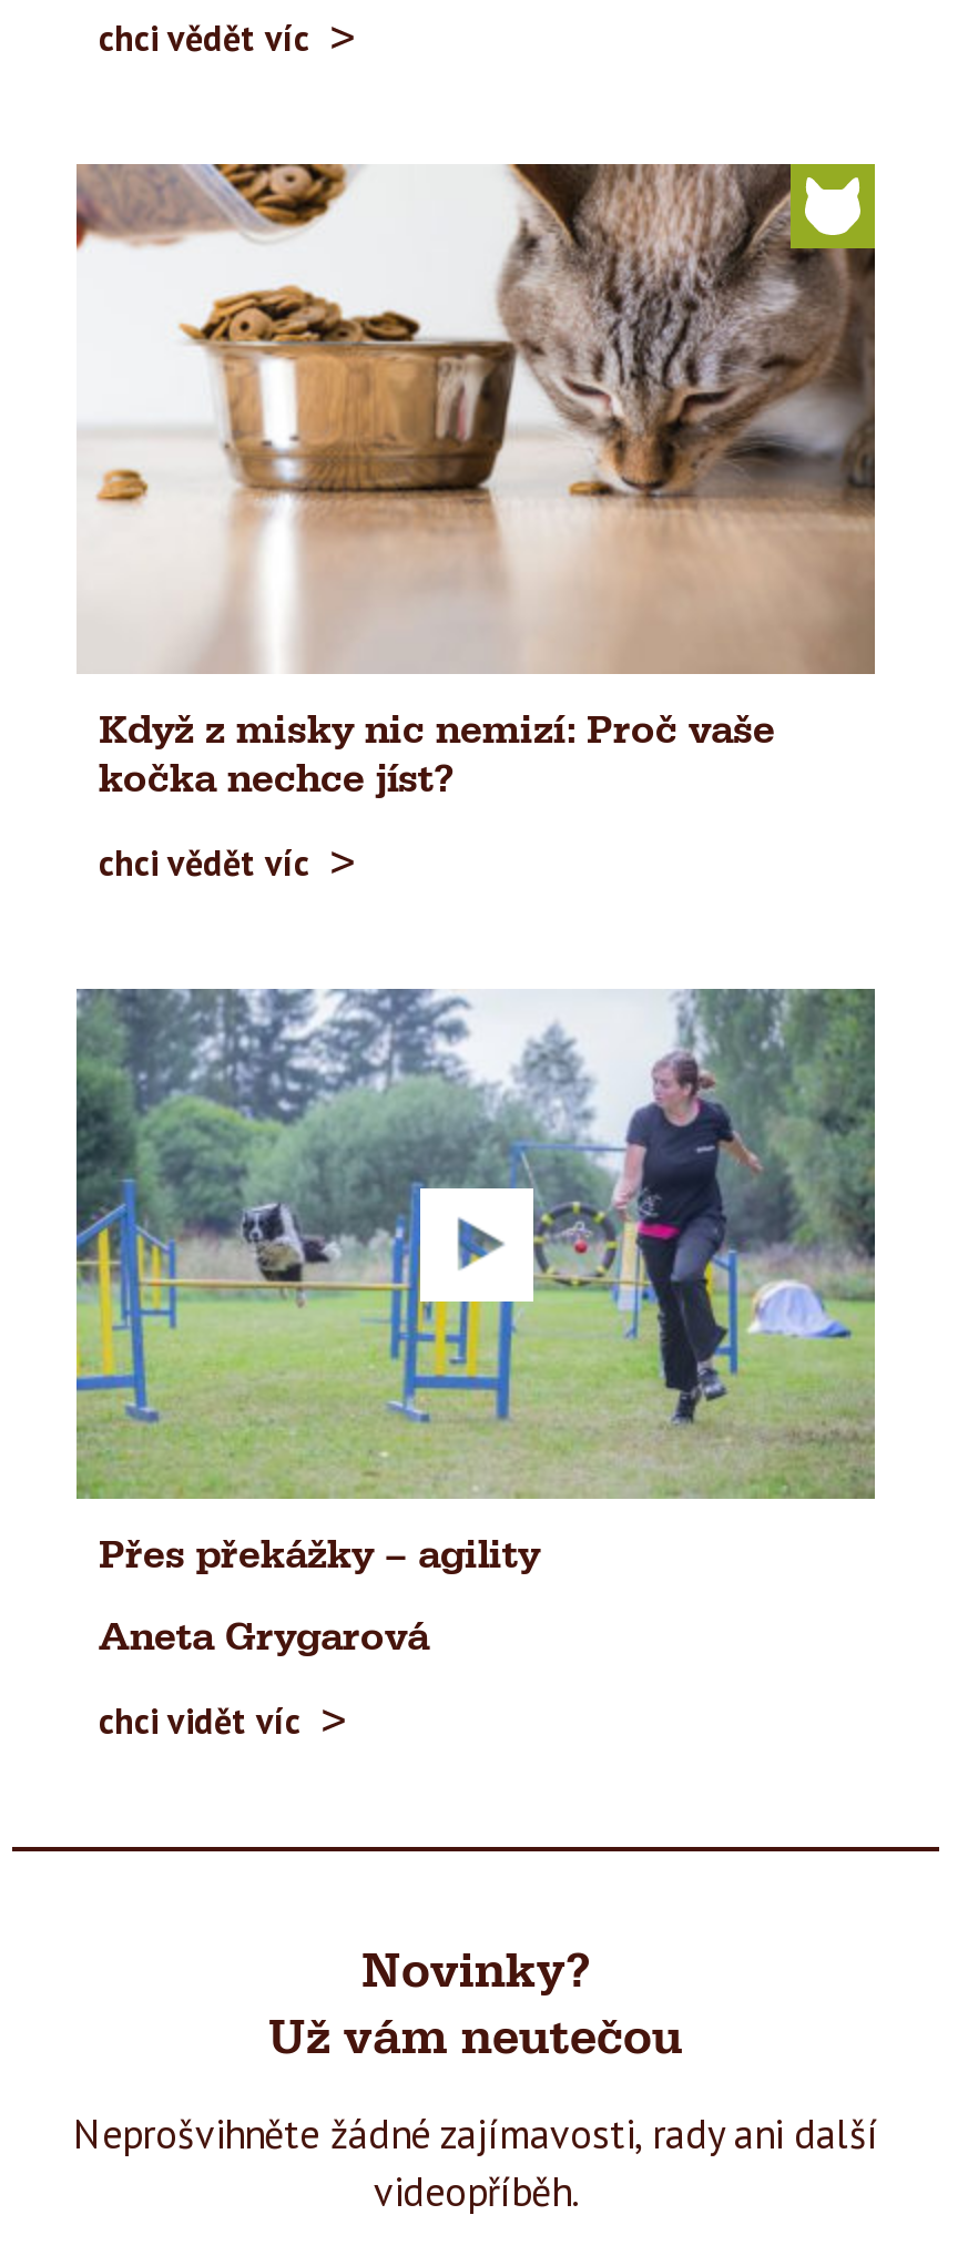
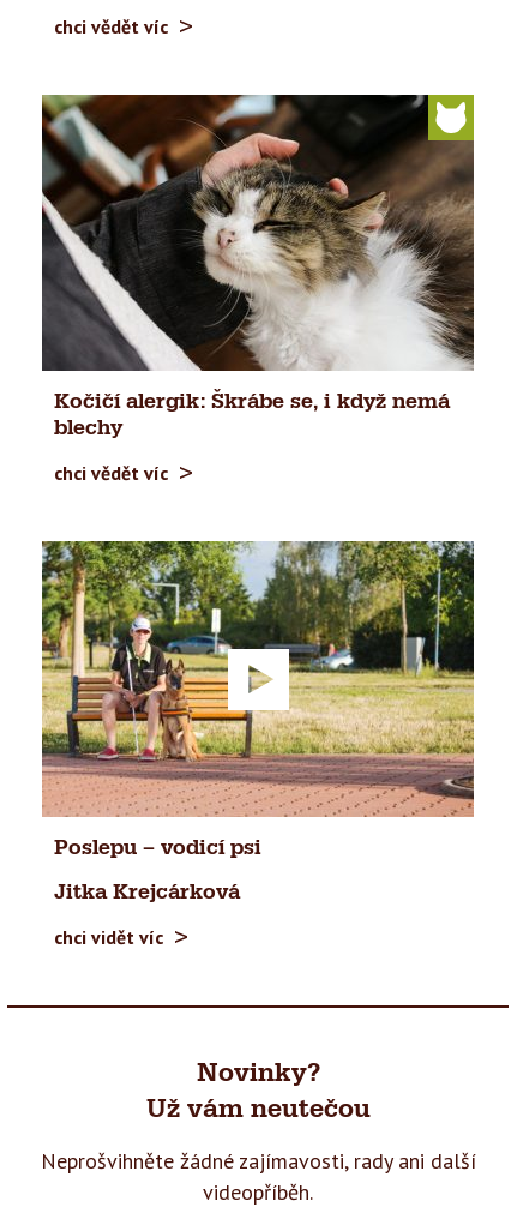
- [image]
- Když z misky nic nemizí: Proč vaše
- kočka nechce jíst?
+ [image]
+ Kočičí alergik: Škrábe se, i když nemá
+ blechy

- [image]
- Přes překážky – agility
+ [image]
+ Poslepu – vodicí psi

- Aneta Grygarová
+ Jitka Krejcárková
